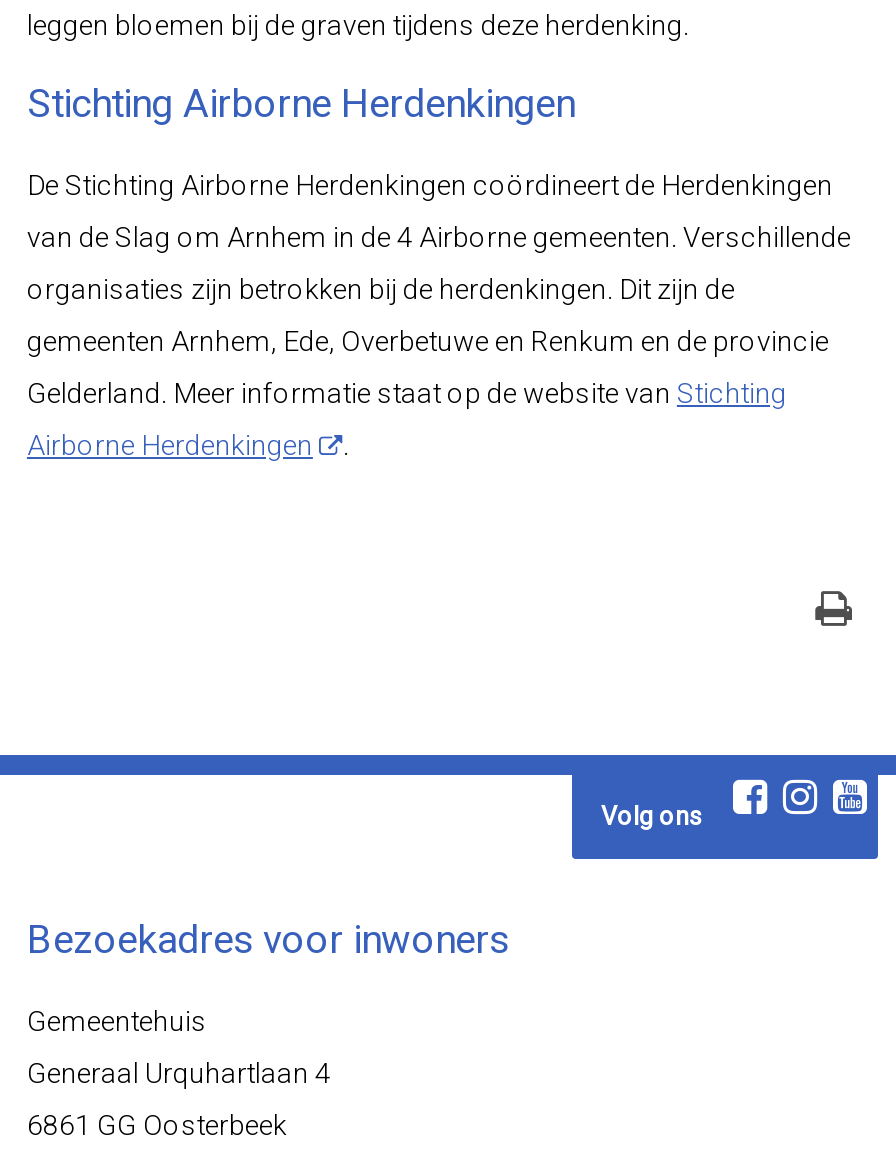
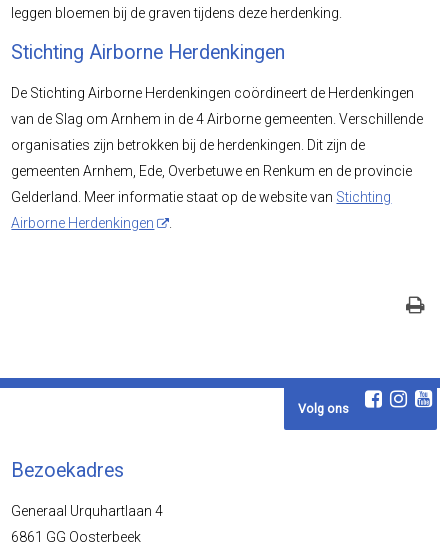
- Bezoekadres voor inwoners
- Gemeentehuis
+ Bezoekadres
